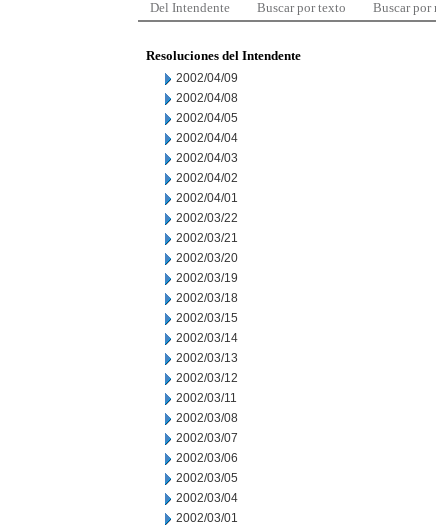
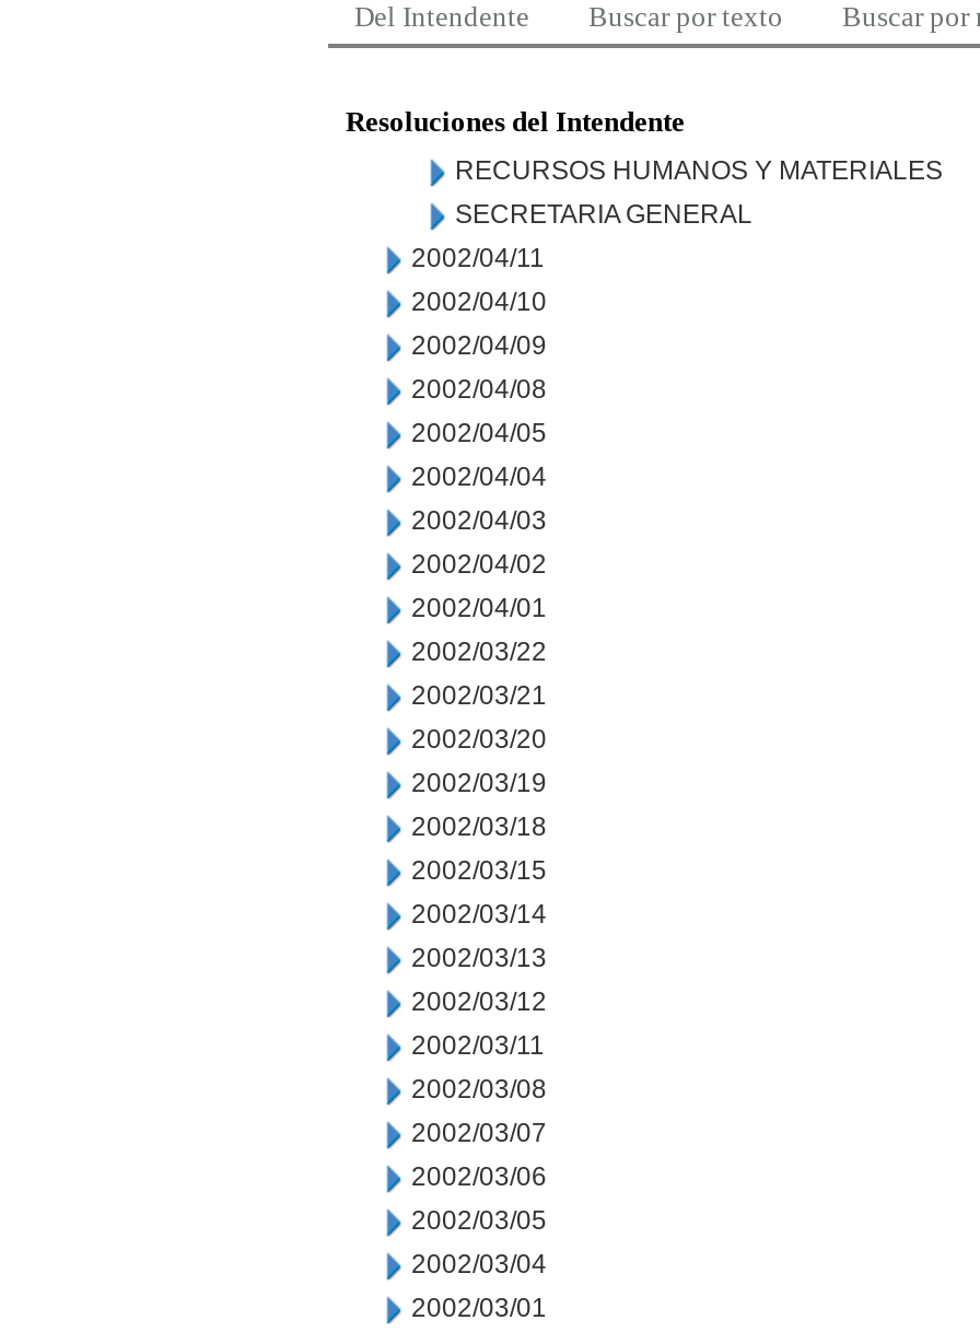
+ RECURSOS HUMANOS Y MATERIALES
+ SECRETARIA GENERAL
+ 2002/04/11
+ 2002/04/10
